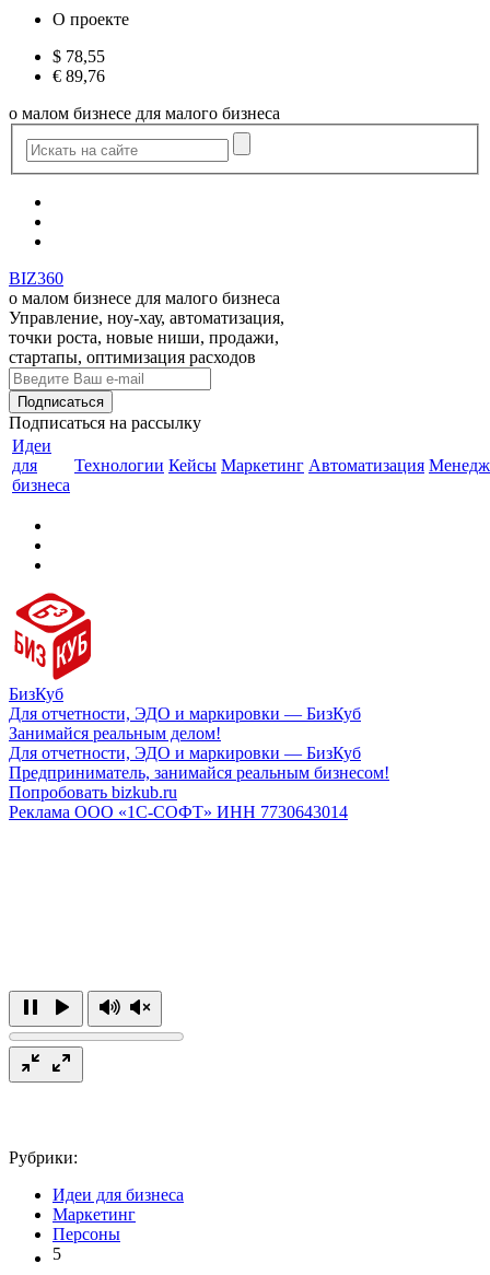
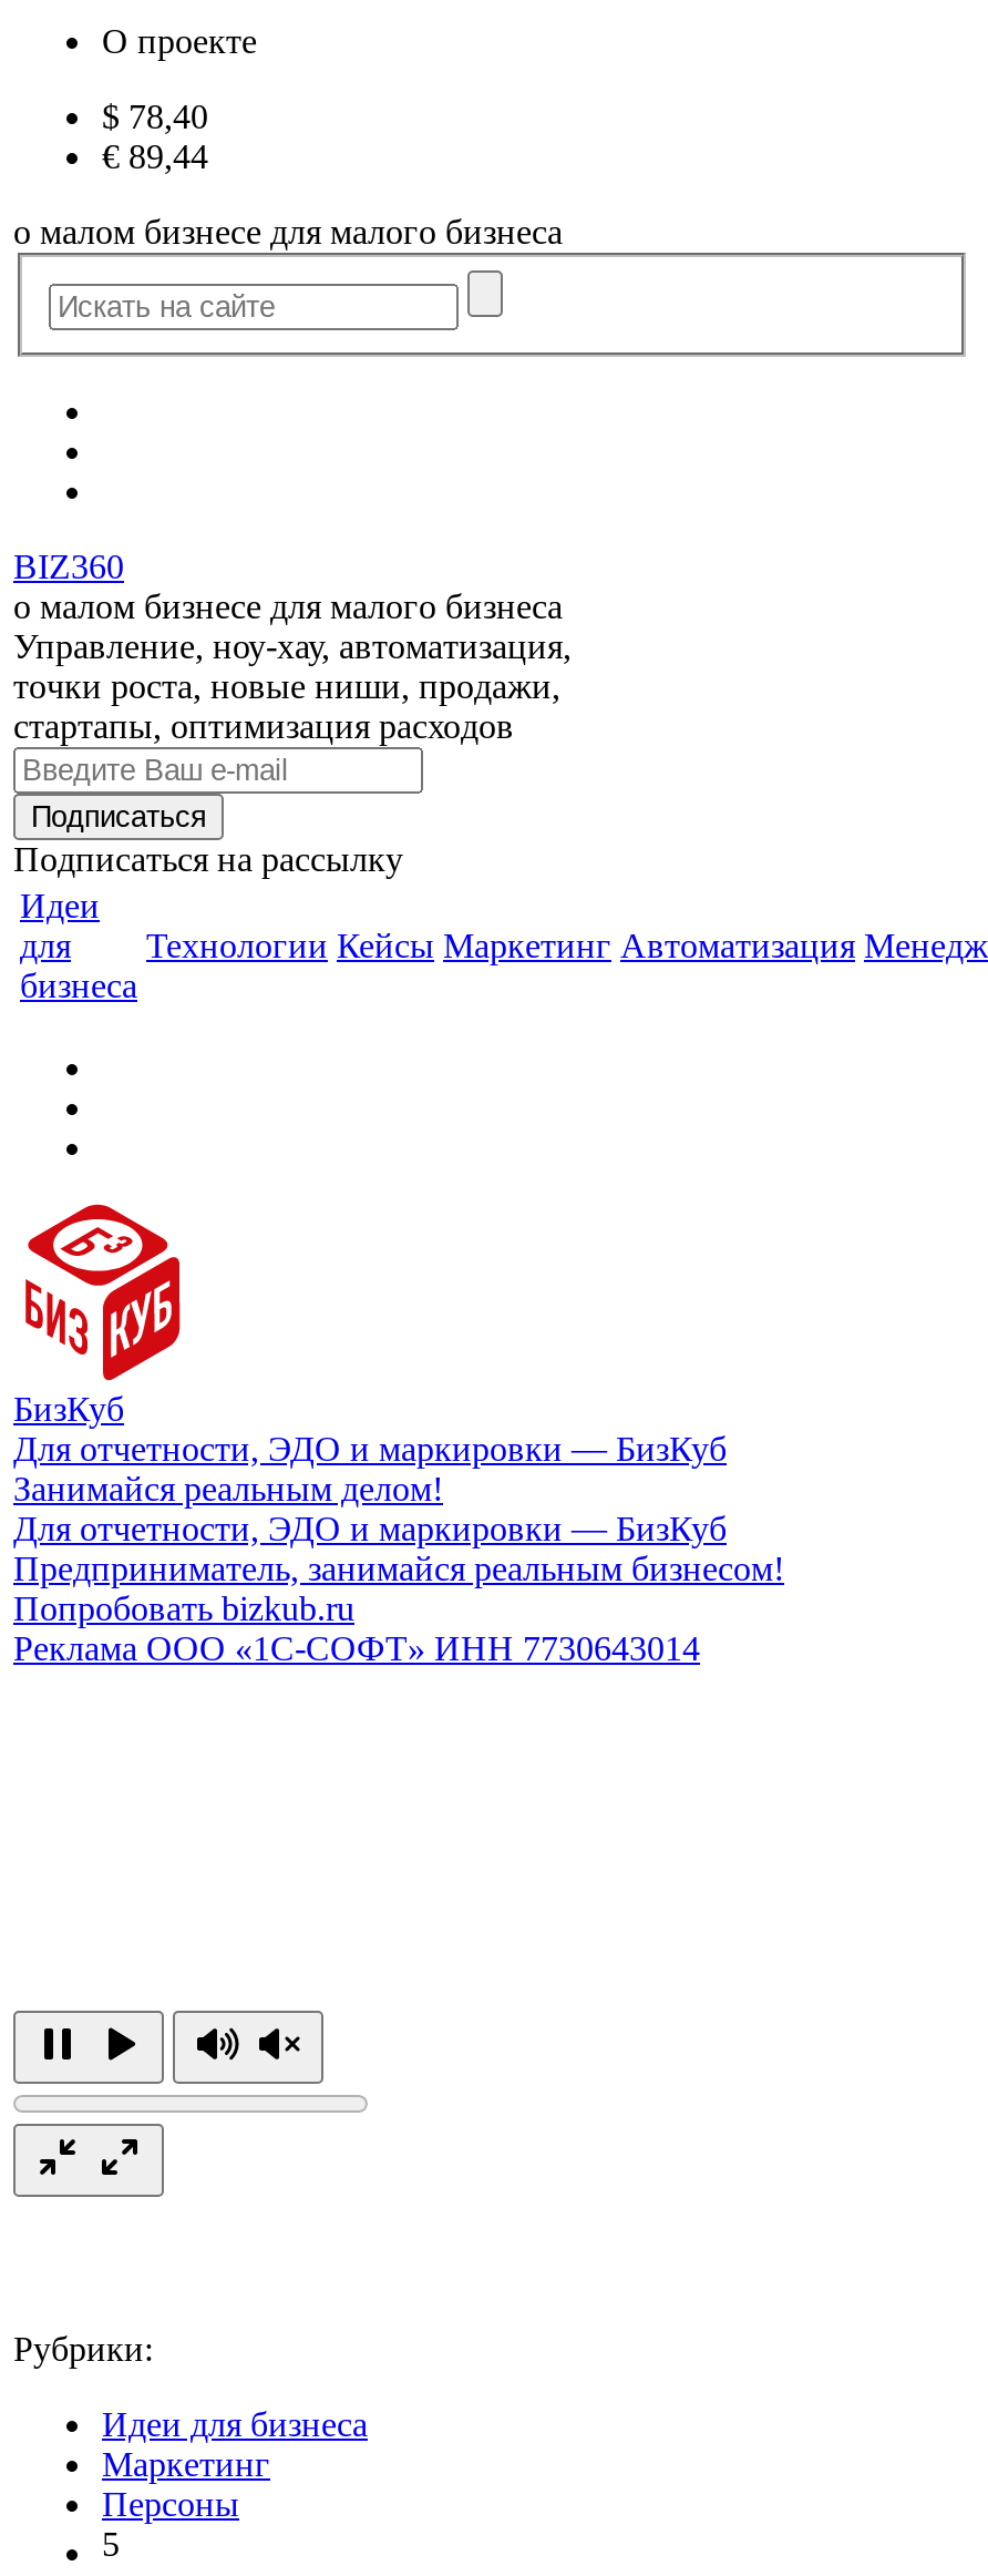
- $78,55
+ $78,40

- €89,76
+ €89,44
